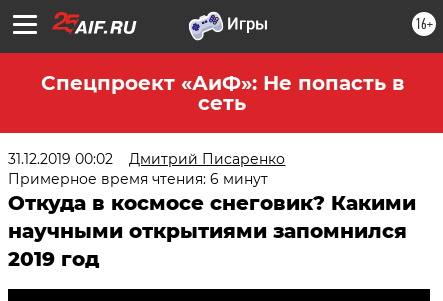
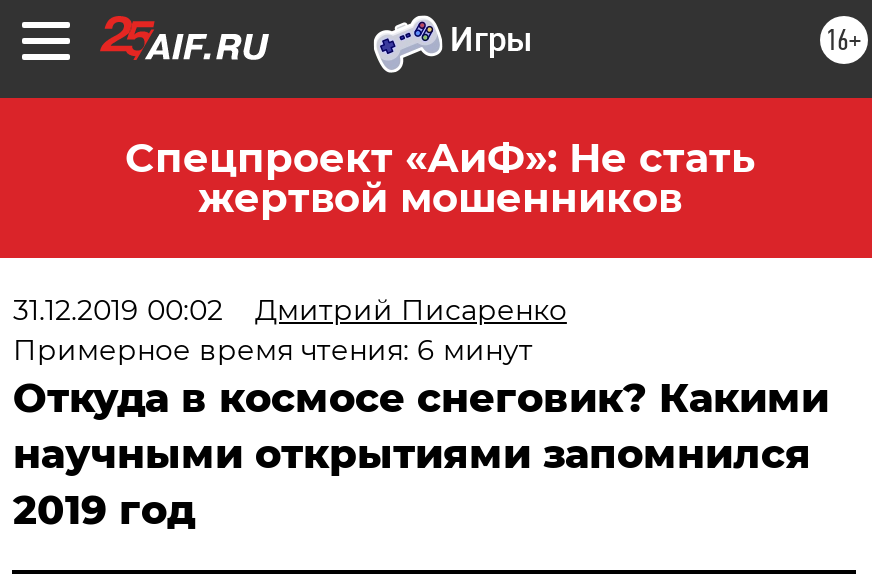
- Спецпроект «АиФ»: Не попасть в
- сеть
+ Спецпроект «АиФ»: Не стать
+ жертвой мошенников
